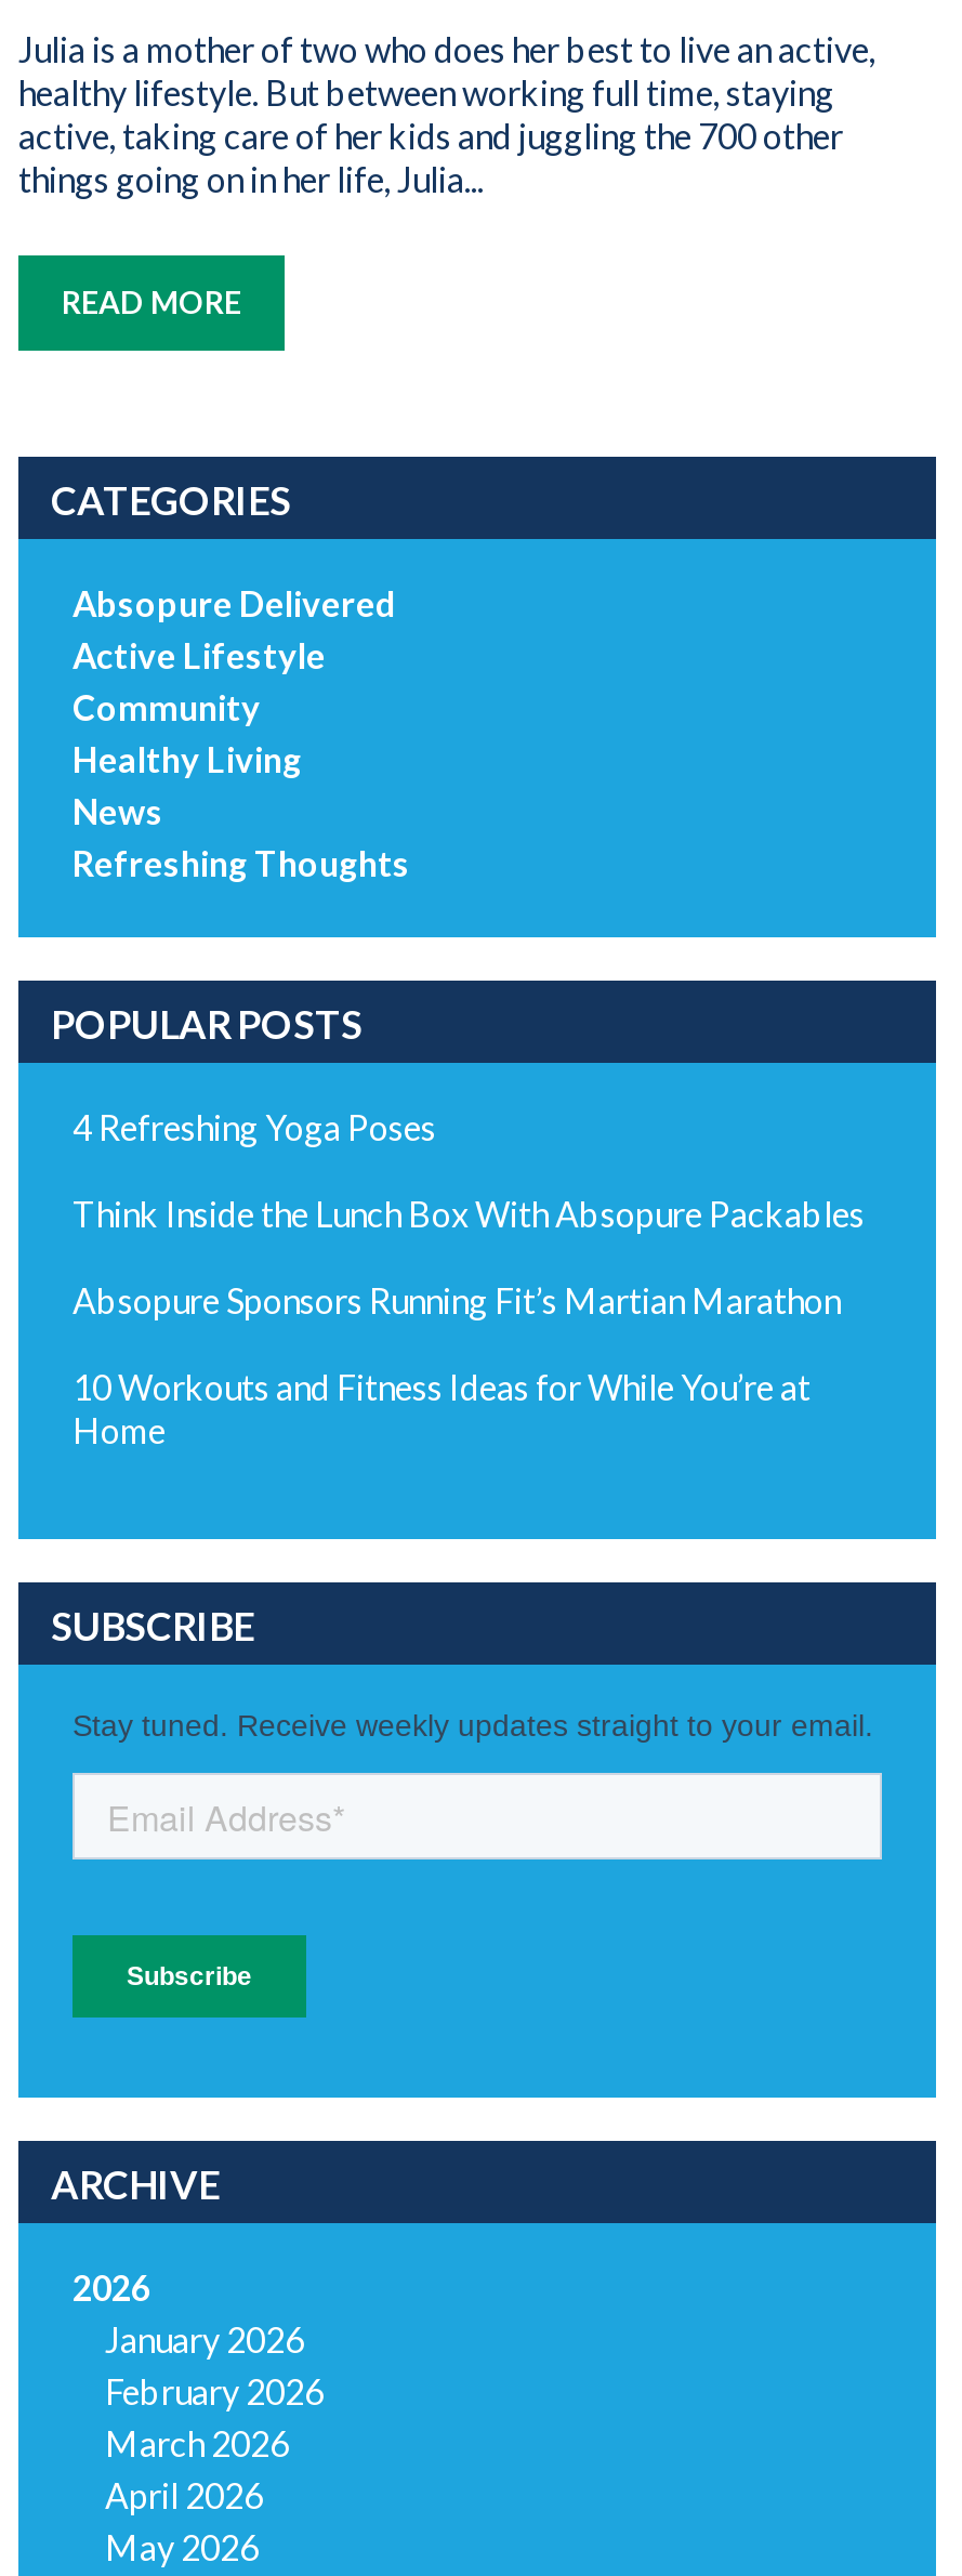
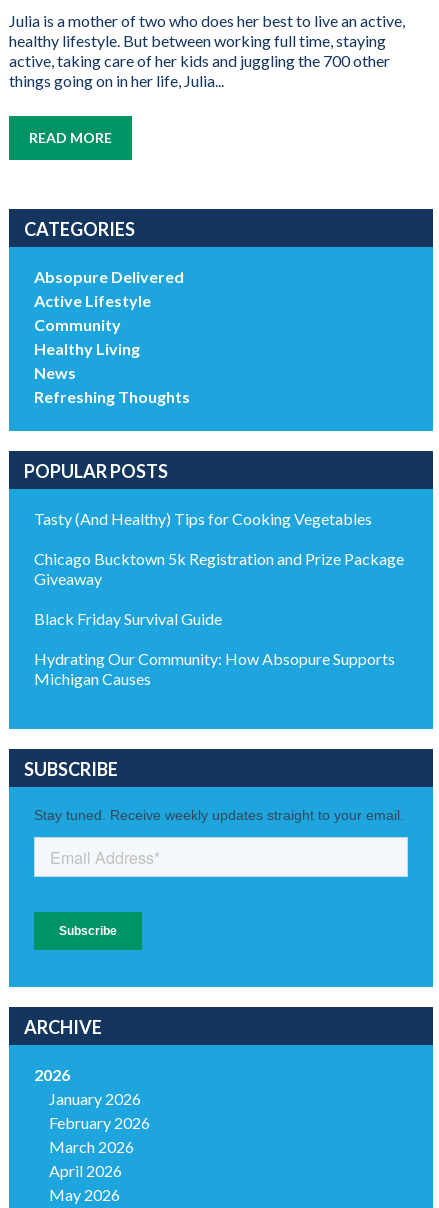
- 4 Refreshing Yoga Poses
+ Tasty (And Healthy) Tips for Cooking Vegetables

- Think Inside the Lunch Box With Absopure Packables
+ Chicago Bucktown 5k Registration and Prize Package
+ Giveaway

- Absopure Sponsors Running Fit’s Martian Marathon
+ Black Friday Survival Guide

- 10 Workouts and Fitness Ideas for While You’re at
- Home
+ Hydrating Our Community: How Absopure Supports
+ Michigan Causes
